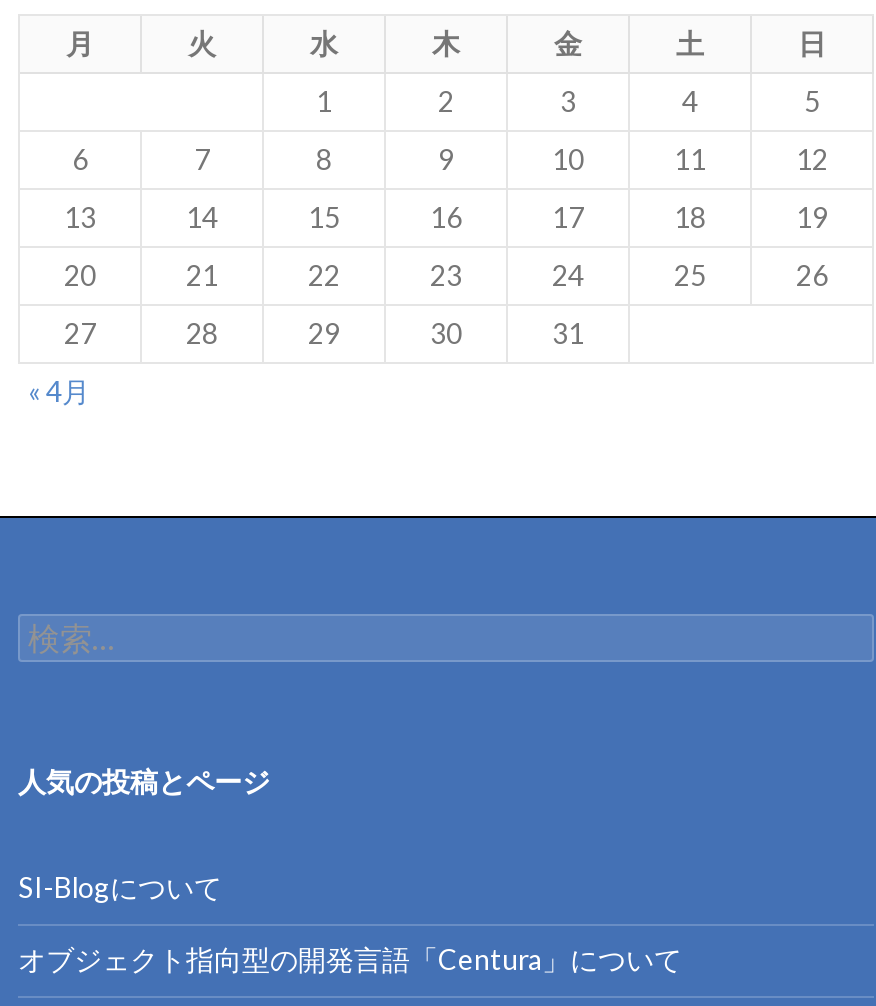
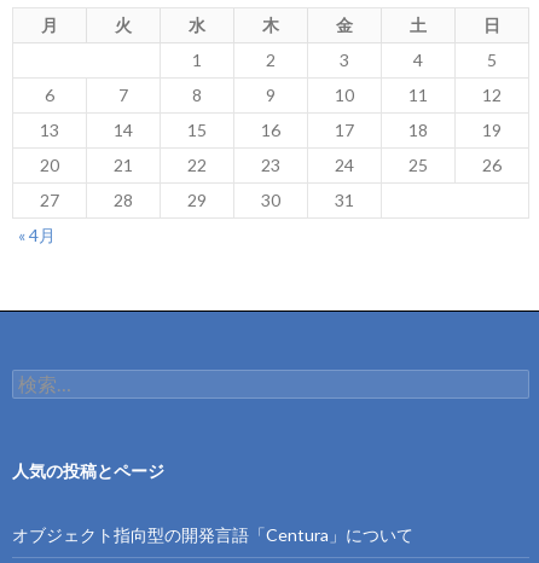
- SI-Blogについて
